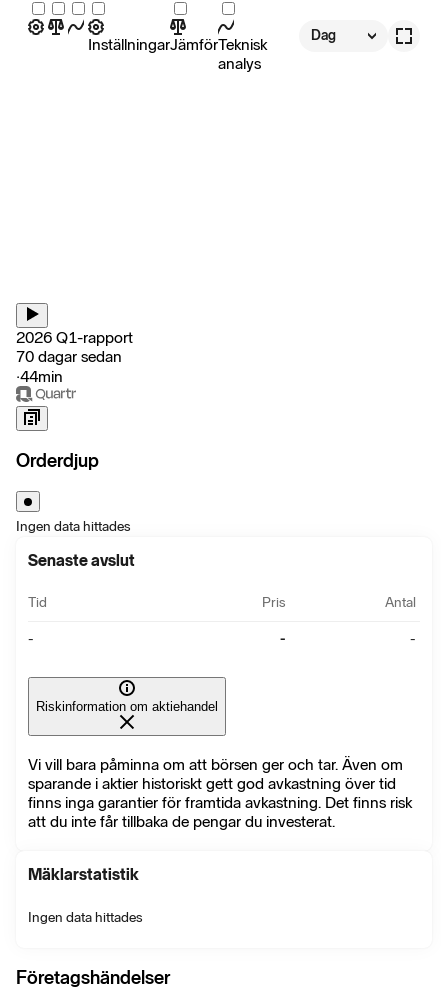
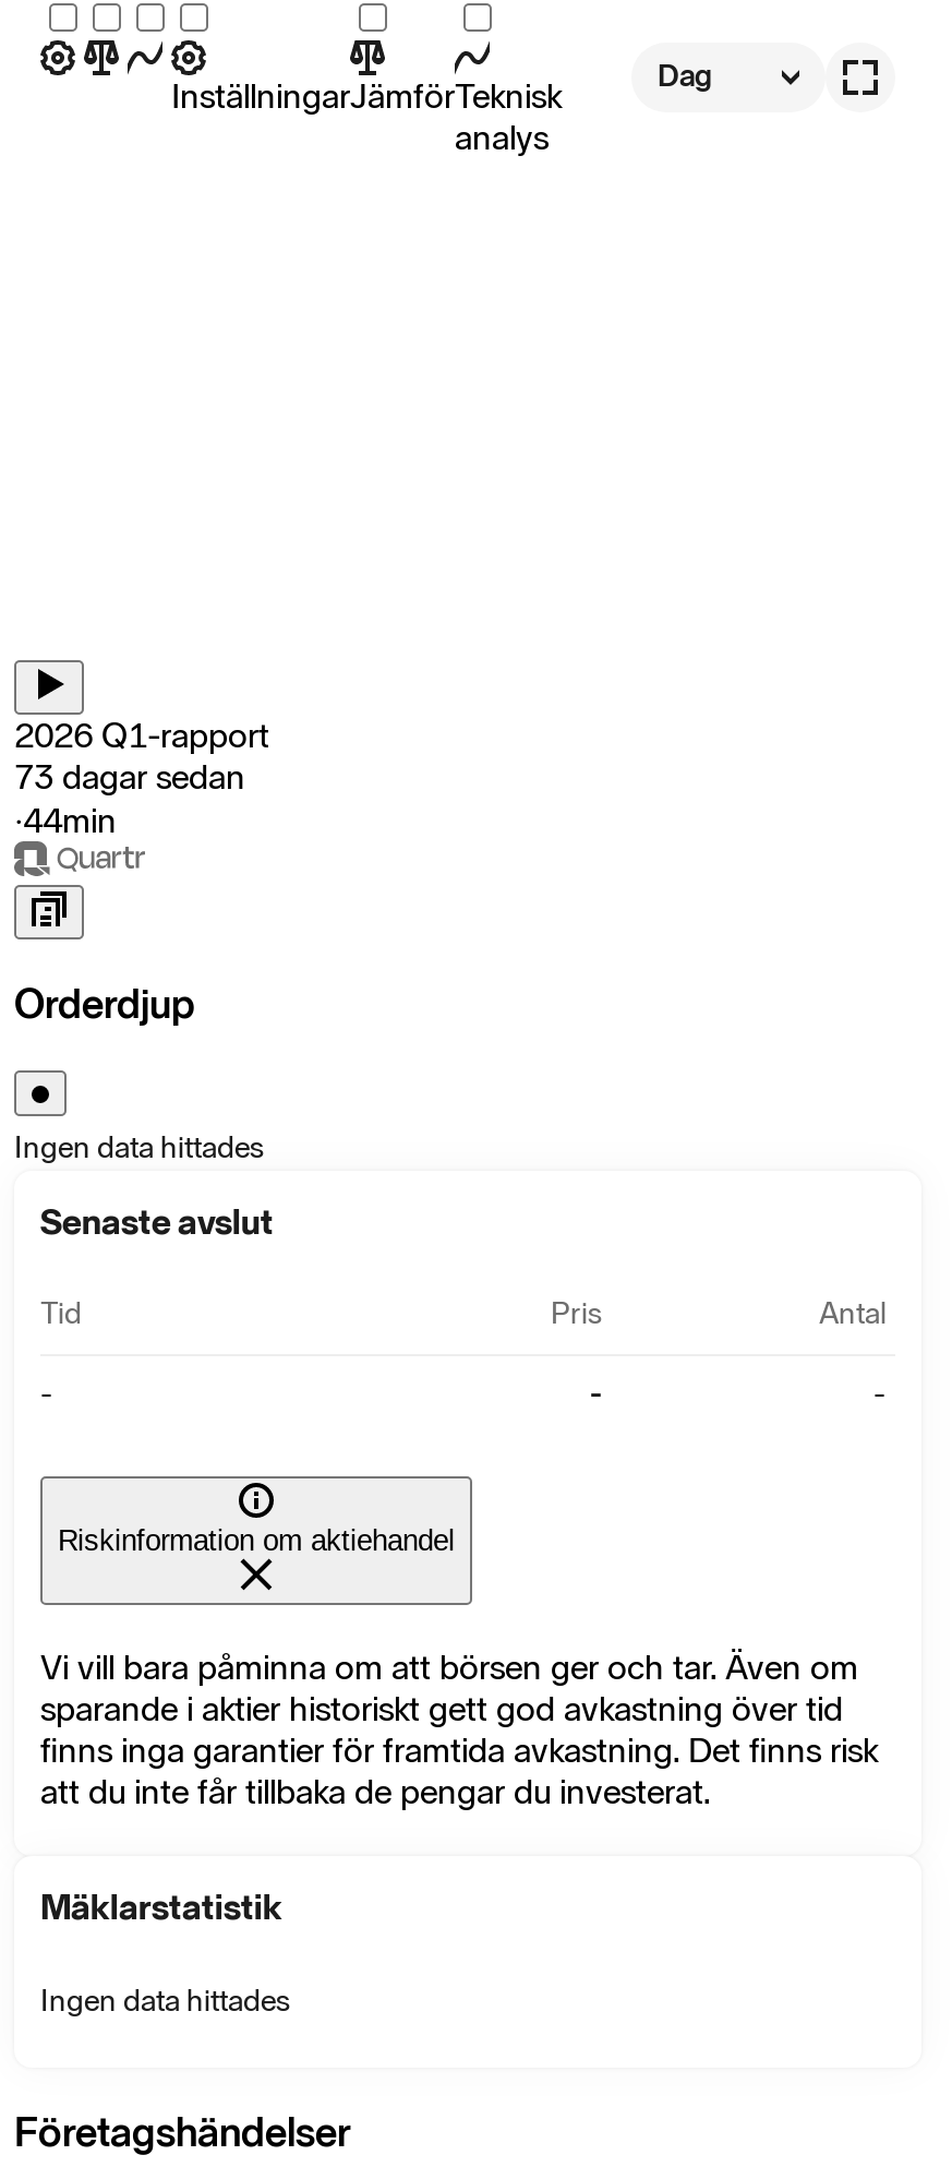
- 70 dagar sedan
+ 73 dagar sedan
